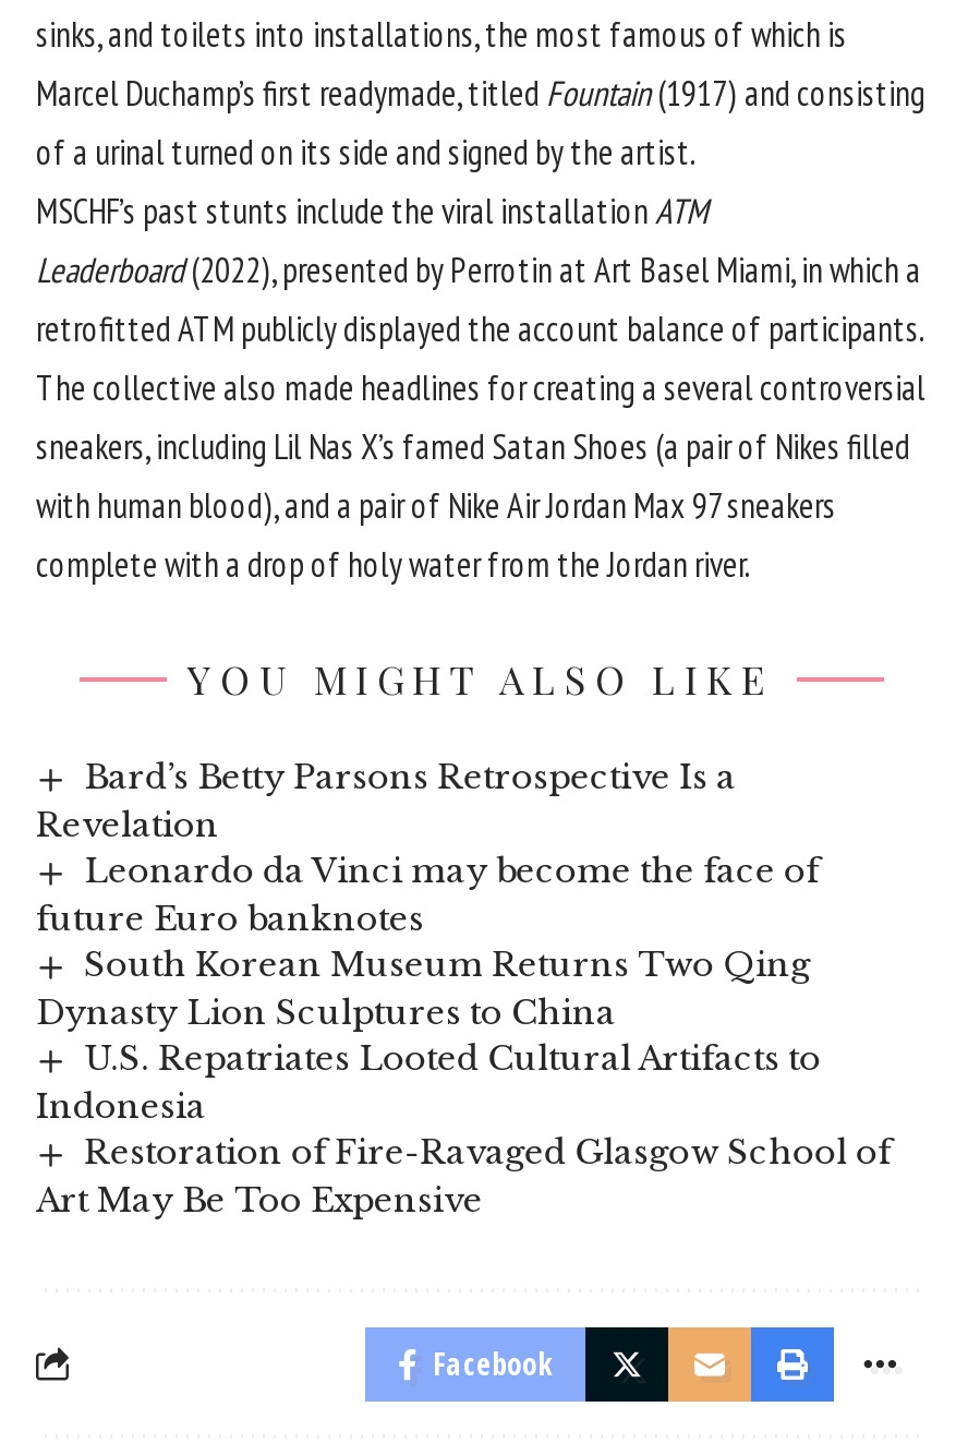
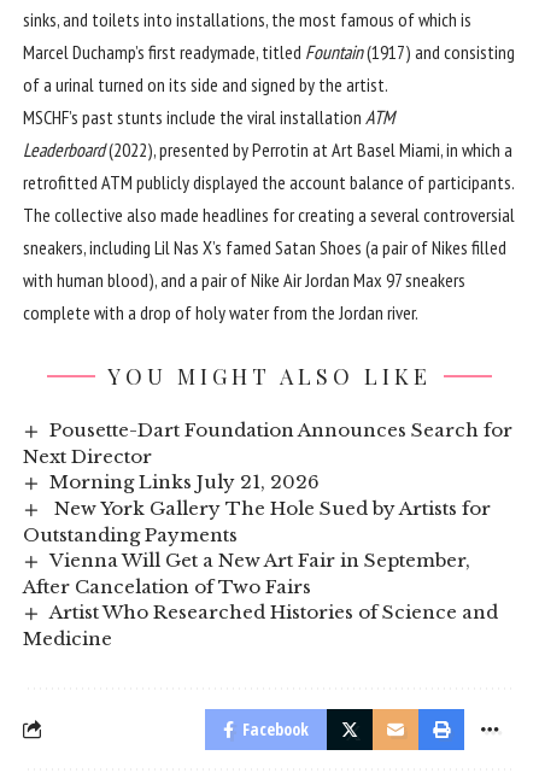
- Bard’s Betty Parsons Retrospective Is a
- Revelation
- Leonardo da Vinci may become the face of
- future Euro banknotes
- South Korean Museum Returns Two Qing
- Dynasty Lion Sculptures to China
- U.S. Repatriates Looted Cultural Artifacts to
- Indonesia
- Restoration of Fire-Ravaged Glasgow School of
- Art May Be Too Expensive
+ Pousette-Dart Foundation Announces Search for
+ Next Director
+ Morning Links July 21, 2026
+ New York Gallery The Hole Sued by Artists for
+ Outstanding Payments
+ Vienna Will Get a New Art Fair in September,
+ After Cancelation of Two Fairs
+ Artist Who Researched Histories of Science and
+ Medicine
